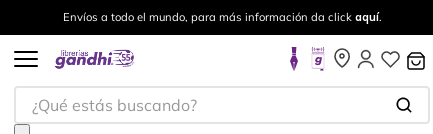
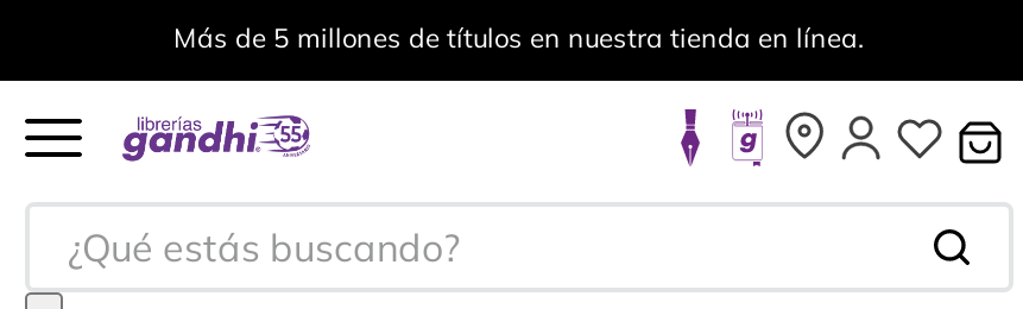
- Envíos a todo el mundo, para más información da click aquí.
+ Más de 5 millones de títulos en nuestra tienda en línea.
